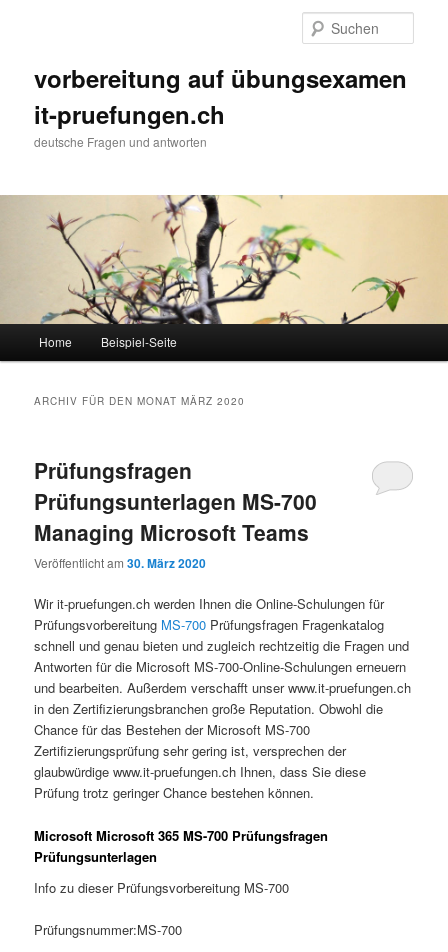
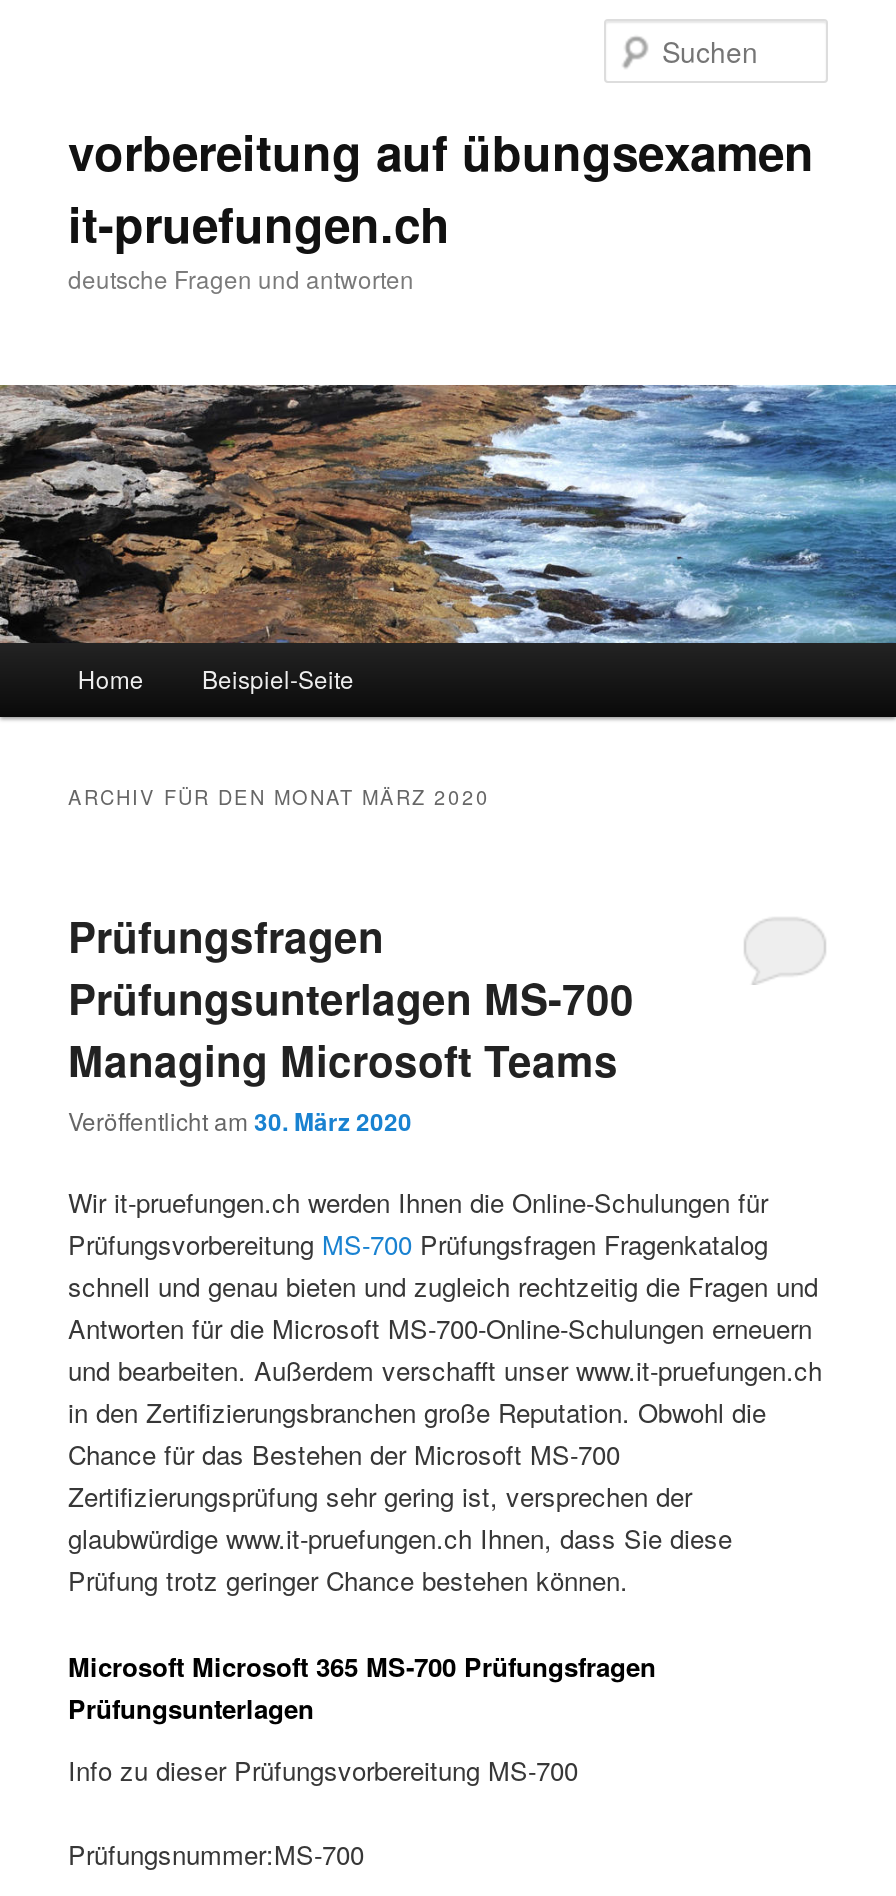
- [image]
+ [image]
